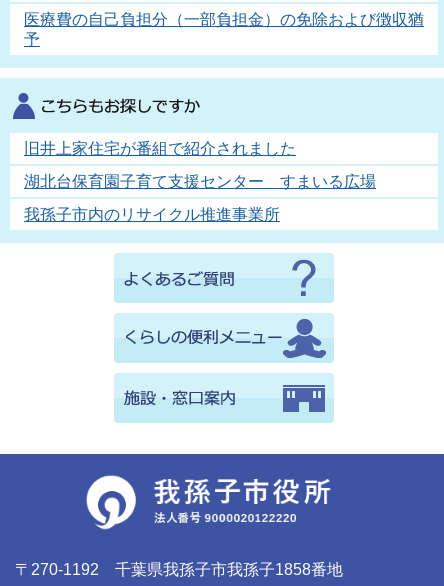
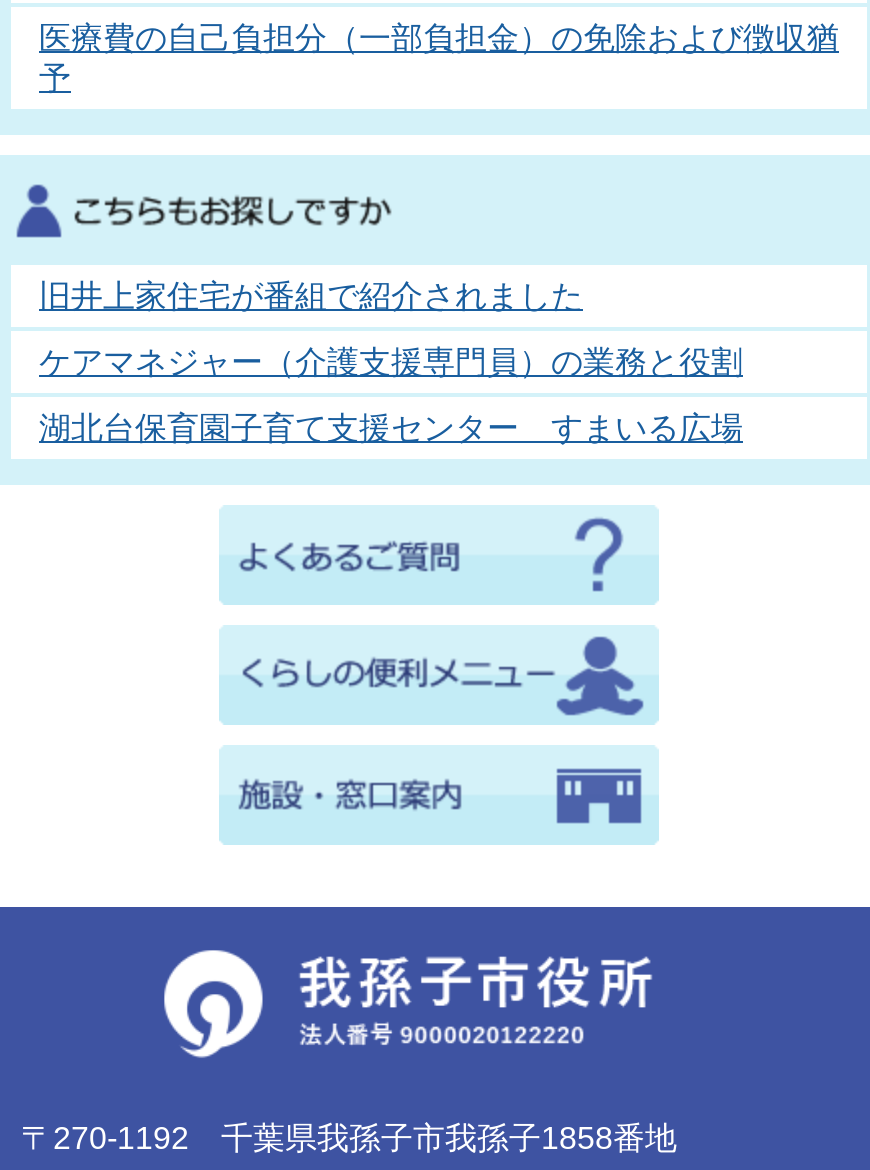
+ ケアマネジャー（介護支援専門員）の業務と役割

moved down: 湖北台保育園子育て支援センター すまいる広場

- 我孫子市内のリサイクル推進事業所
